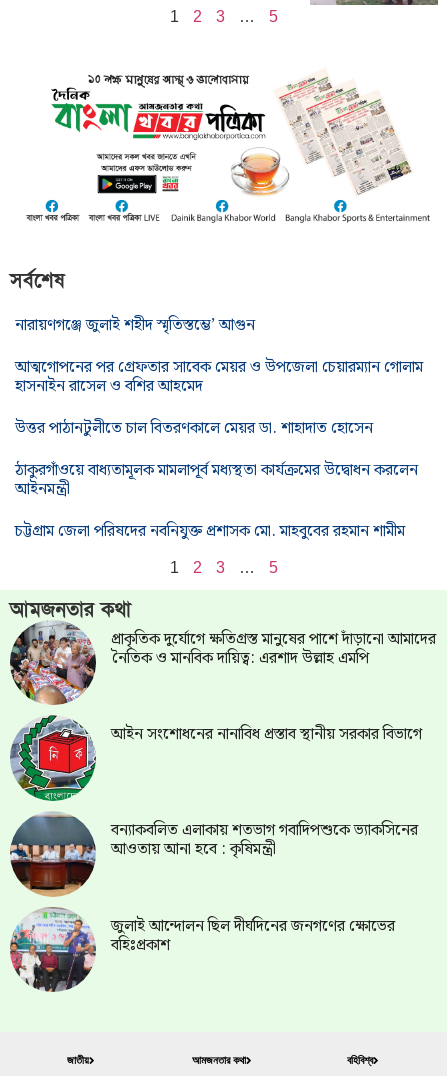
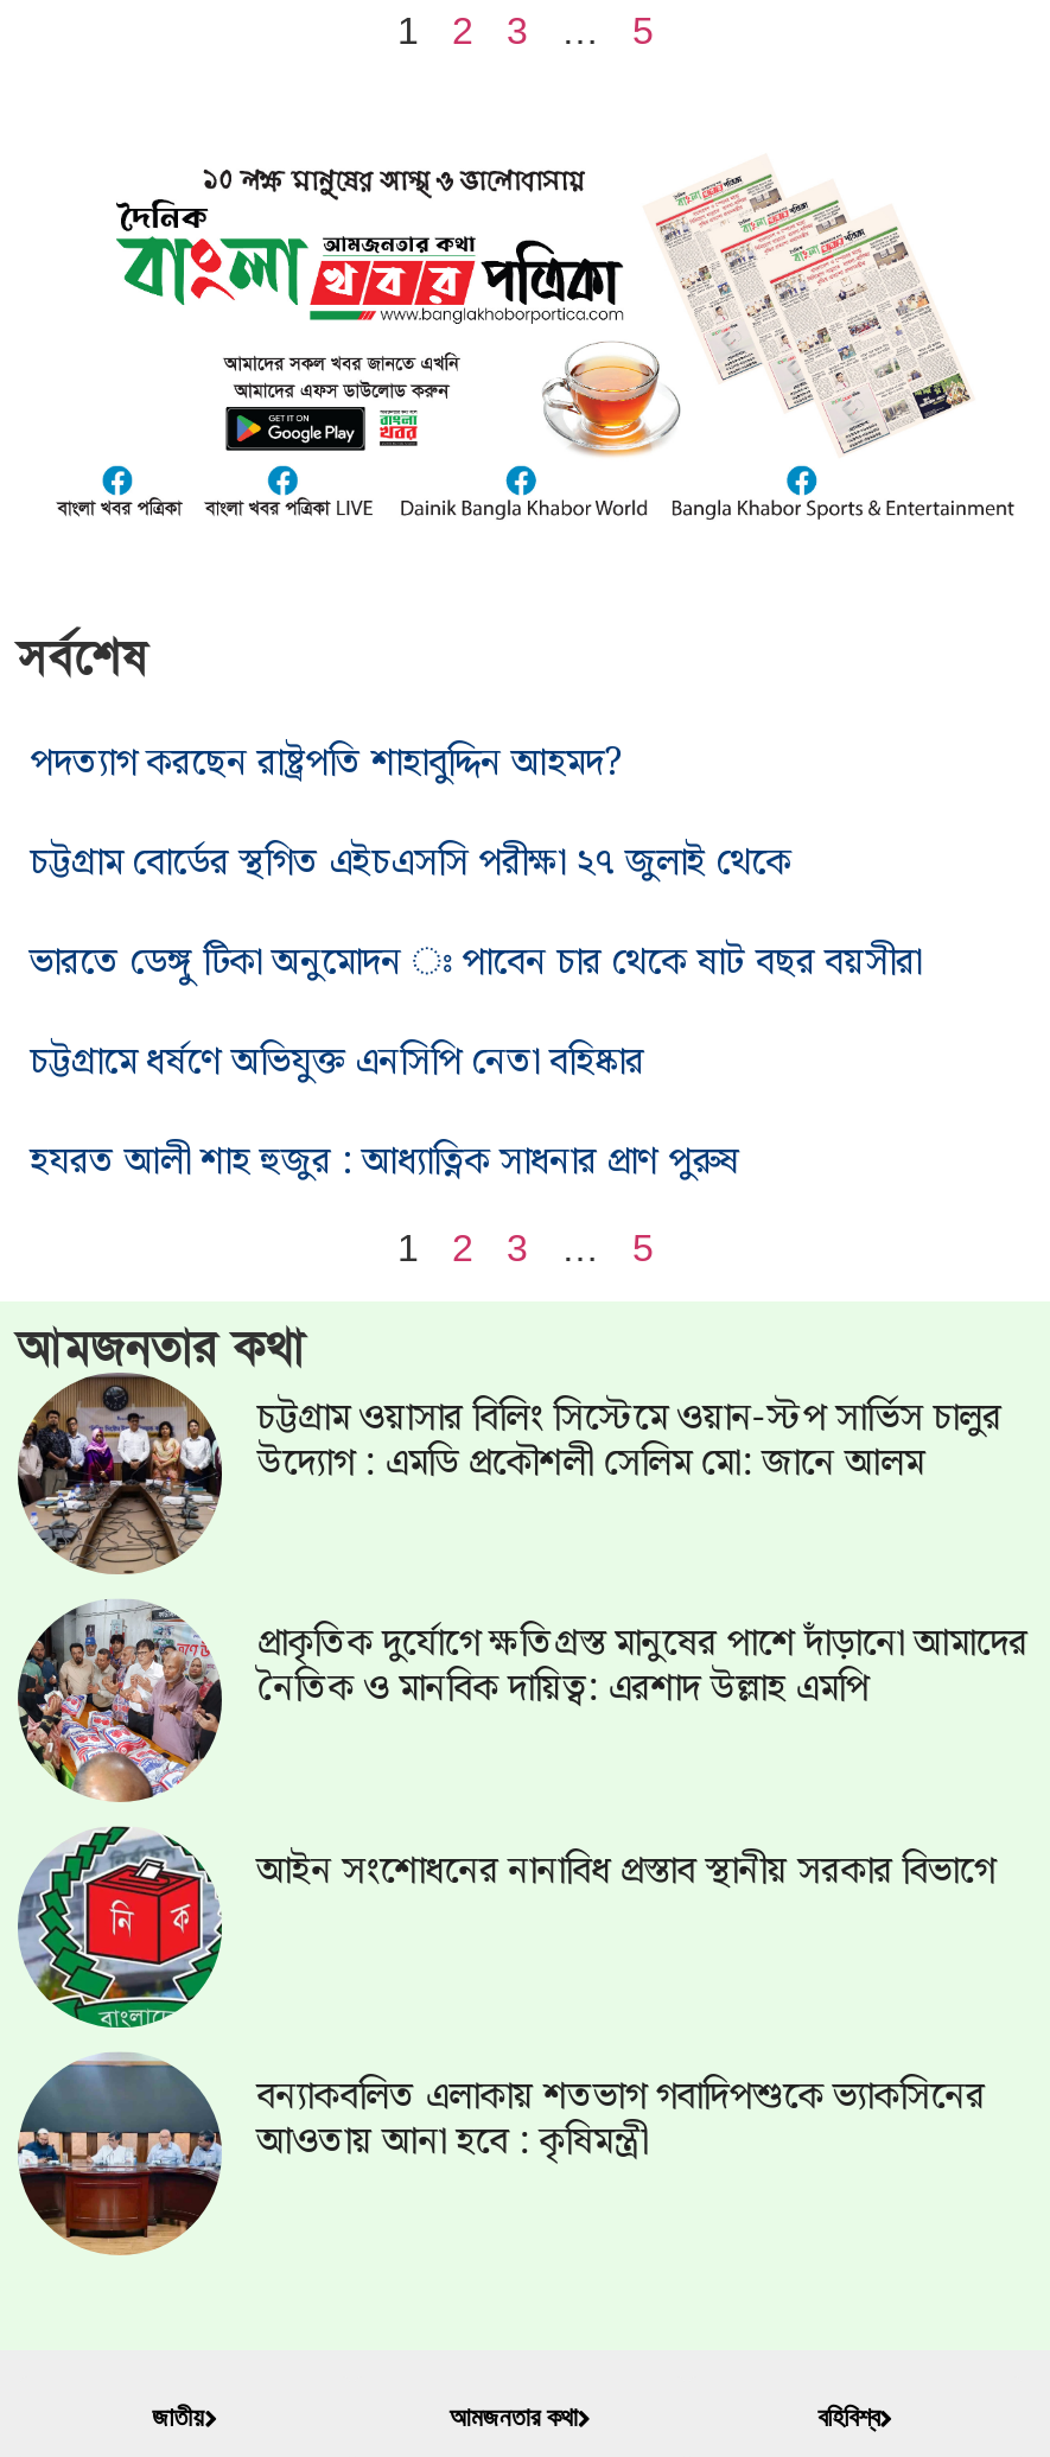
- নারায়ণগঞ্জে জুলাই শহীদ স্মৃতিস্তম্ভে’ আগুন
+ পদত্যাগ করছেন রাষ্ট্রপতি শাহাবুদ্দিন আহমদ?

- আত্মগোপনের পর গ্রেফতার সাবেক মেয়র ও উপজেলা চেয়ারম্যান গোলাম
- হাসনাইন রাসেল ও বশির আহমেদ
+ চট্টগ্রাম বোর্ডের স্থগিত এইচএসসি পরীক্ষা ২৭ জুলাই থেকে

- উত্তর পাঠানটুলীতে চাল বিতরণকালে মেয়র ডা. শাহাদাত হোসেন
+ ভারতে ডেঙ্গু টিকা অনুমোদন ঃ পাবেন চার থেকে ষাট বছর বয়সীরা

- ঠাকুরগাঁওয়ে বাধ্যতামূলক মামলাপূর্ব মধ্যস্থতা কার্যক্রমের উদ্বোধন করলেন
- আইনমন্ত্রী
+ চট্টগ্রামে ধর্ষণে অভিযুক্ত এনসিপি নেতা বহিষ্কার

- চট্টগ্রাম জেলা পরিষদের নবনিযুক্ত প্রশাসক মো. মাহবুবের রহমান শামীম
+ হযরত আলী শাহ হুজুর : আধ্যাত্নিক সাধনার প্রাণ পুরুষ

+ [image]
+ চট্টগ্রাম ওয়াসার বিলিং সিস্টেমে ওয়ান-স্টপ সার্ভিস চালুর
+ উদ্যোগ : এমডি প্রকৌশলী সেলিম মো: জানে আলম

moved down: প্রাকৃতিক দুর্যোগে ক্ষতিগ্রস্ত মানুষের পাশে দাঁড়ানো আমাদের | নৈতিক ও মানবিক দায়িত্ব: এরশাদ উল্লাহ এমপি | আইন সংশোধনের নানাবিধ প্রস্তাব স্থানীয় সরকার বিভাগে | বন্যাকবলিত এলাকায় শতভাগ গবাদিপশুকে ভ্যাকসিনের | আওতায় আনা হবে : কৃষিমন্ত্রী

- [image]
- জুলাই আন্দোলন ছিল দীর্ঘদিনের জনগণের ক্ষোভের
- বহিঃপ্রকাশ
